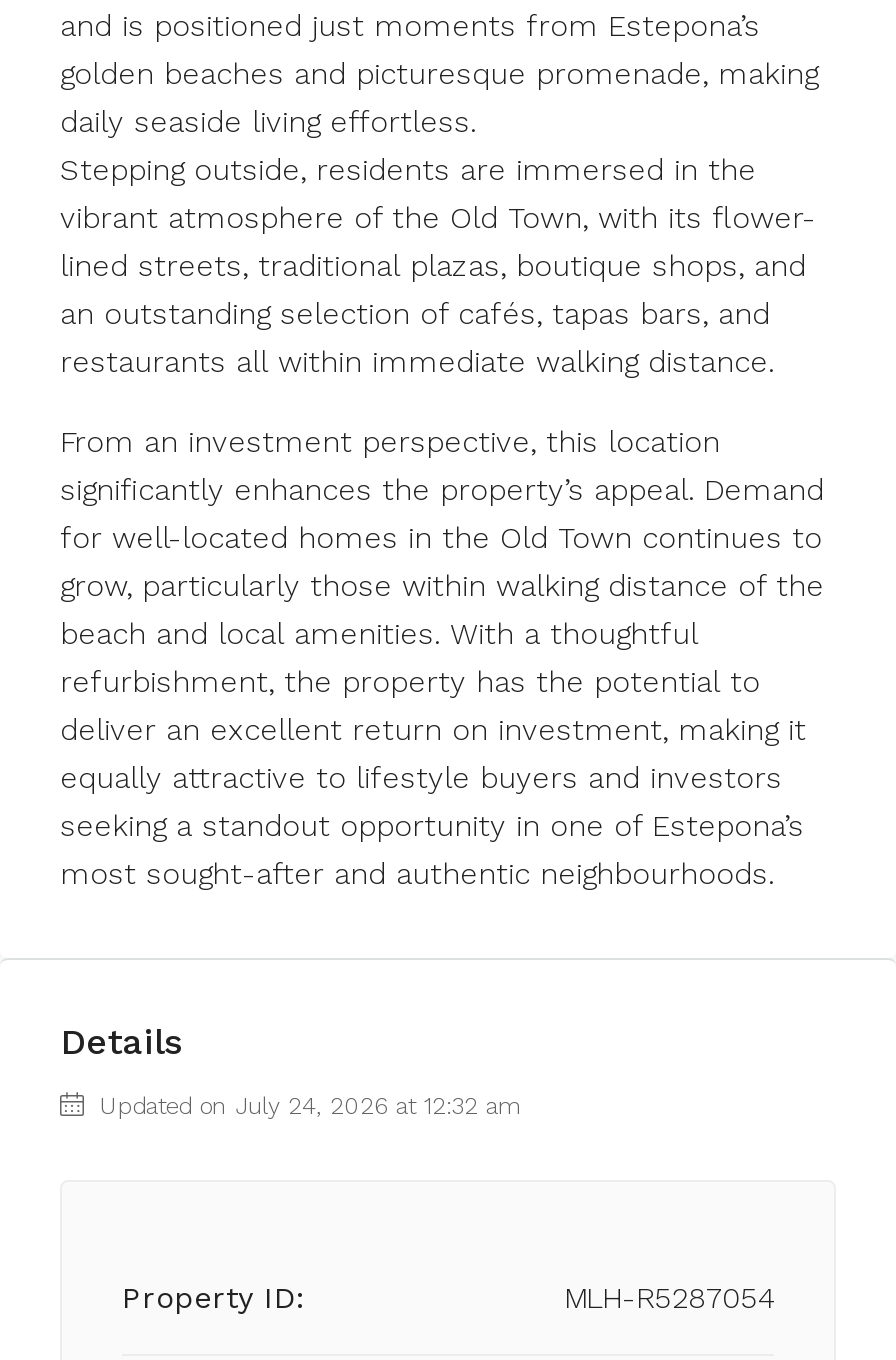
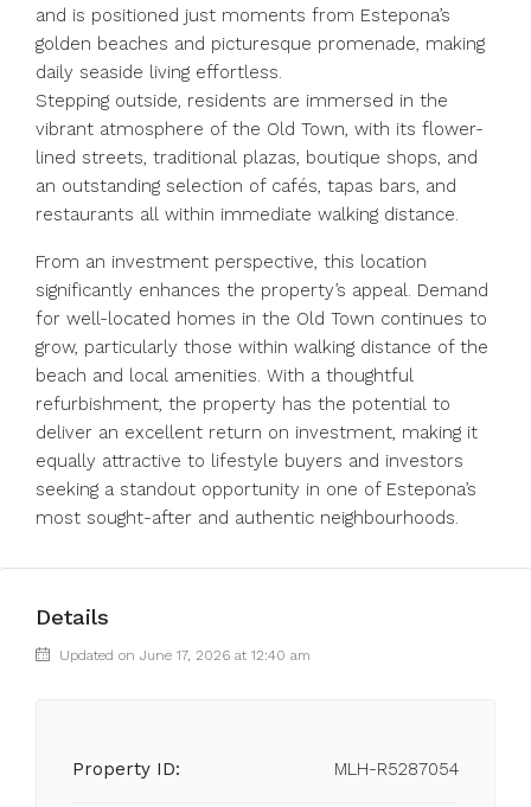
- Updated on July 24, 2026 at 12:32 am
+ Updated on June 17, 2026 at 12:40 am
